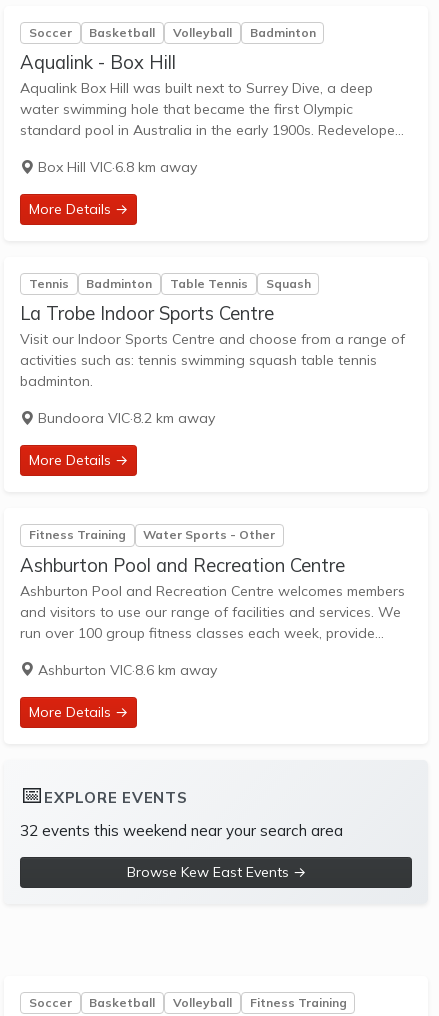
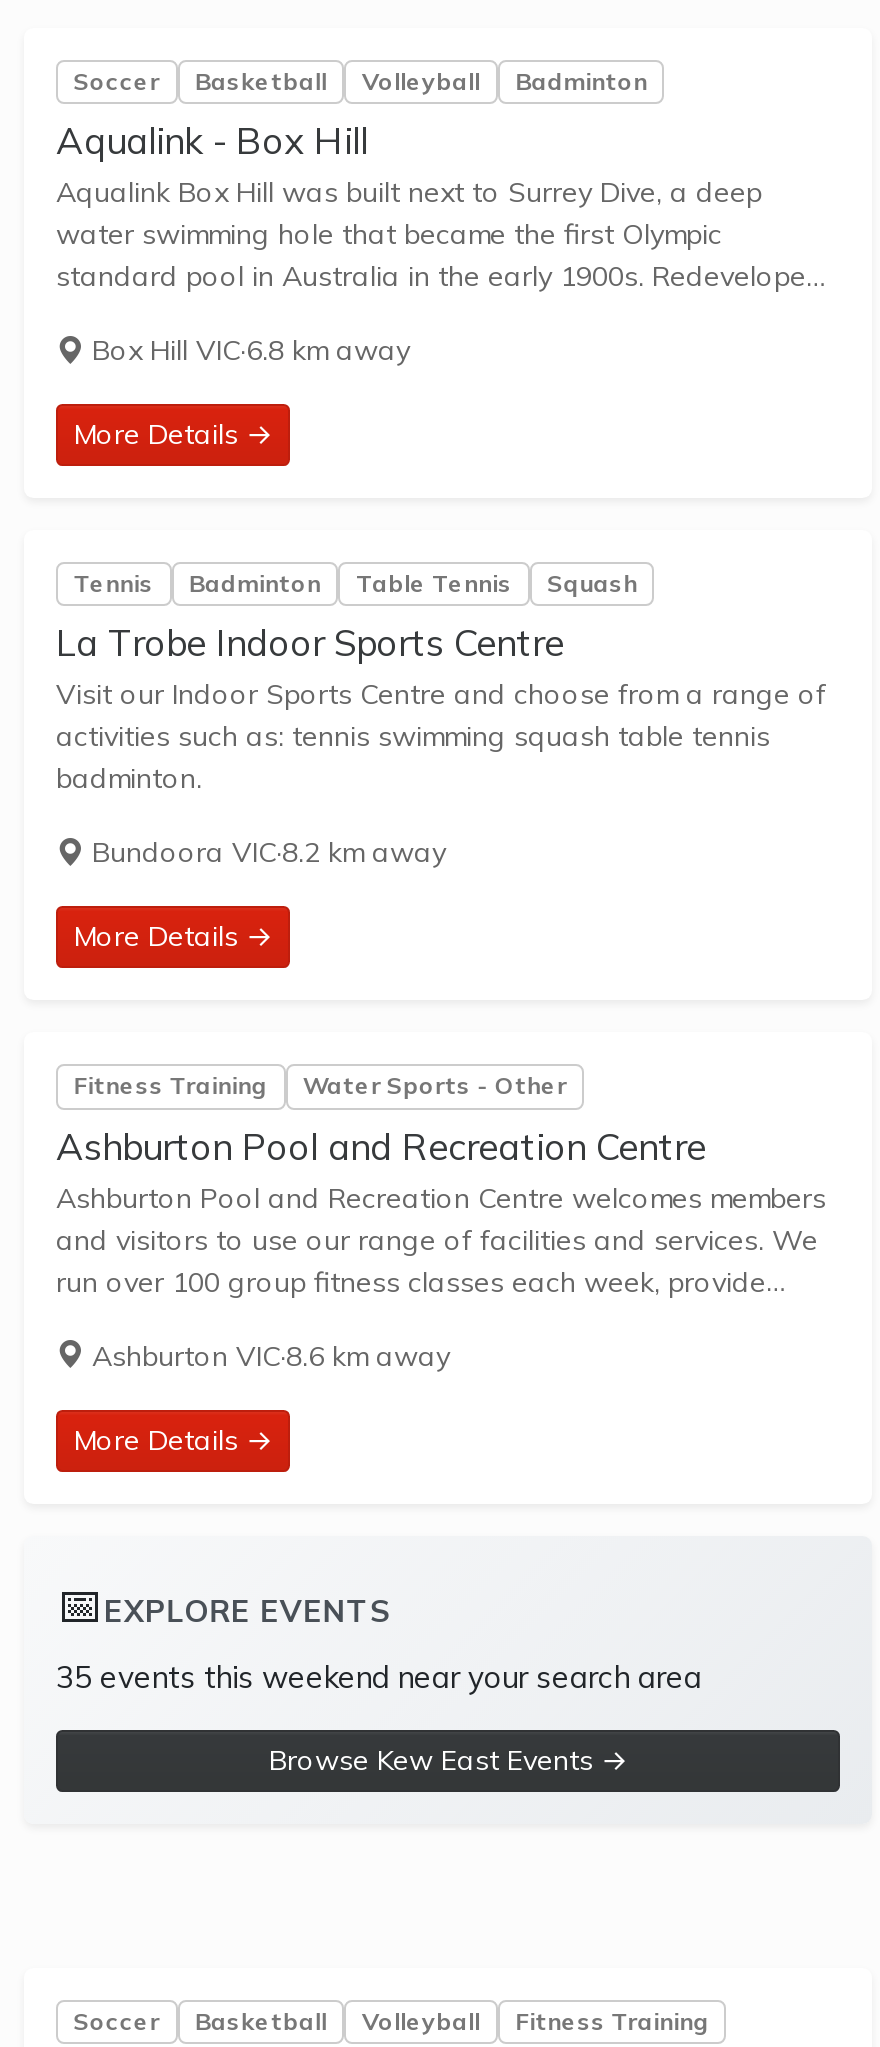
- 32 events this weekend near your search area
+ 35 events this weekend near your search area
